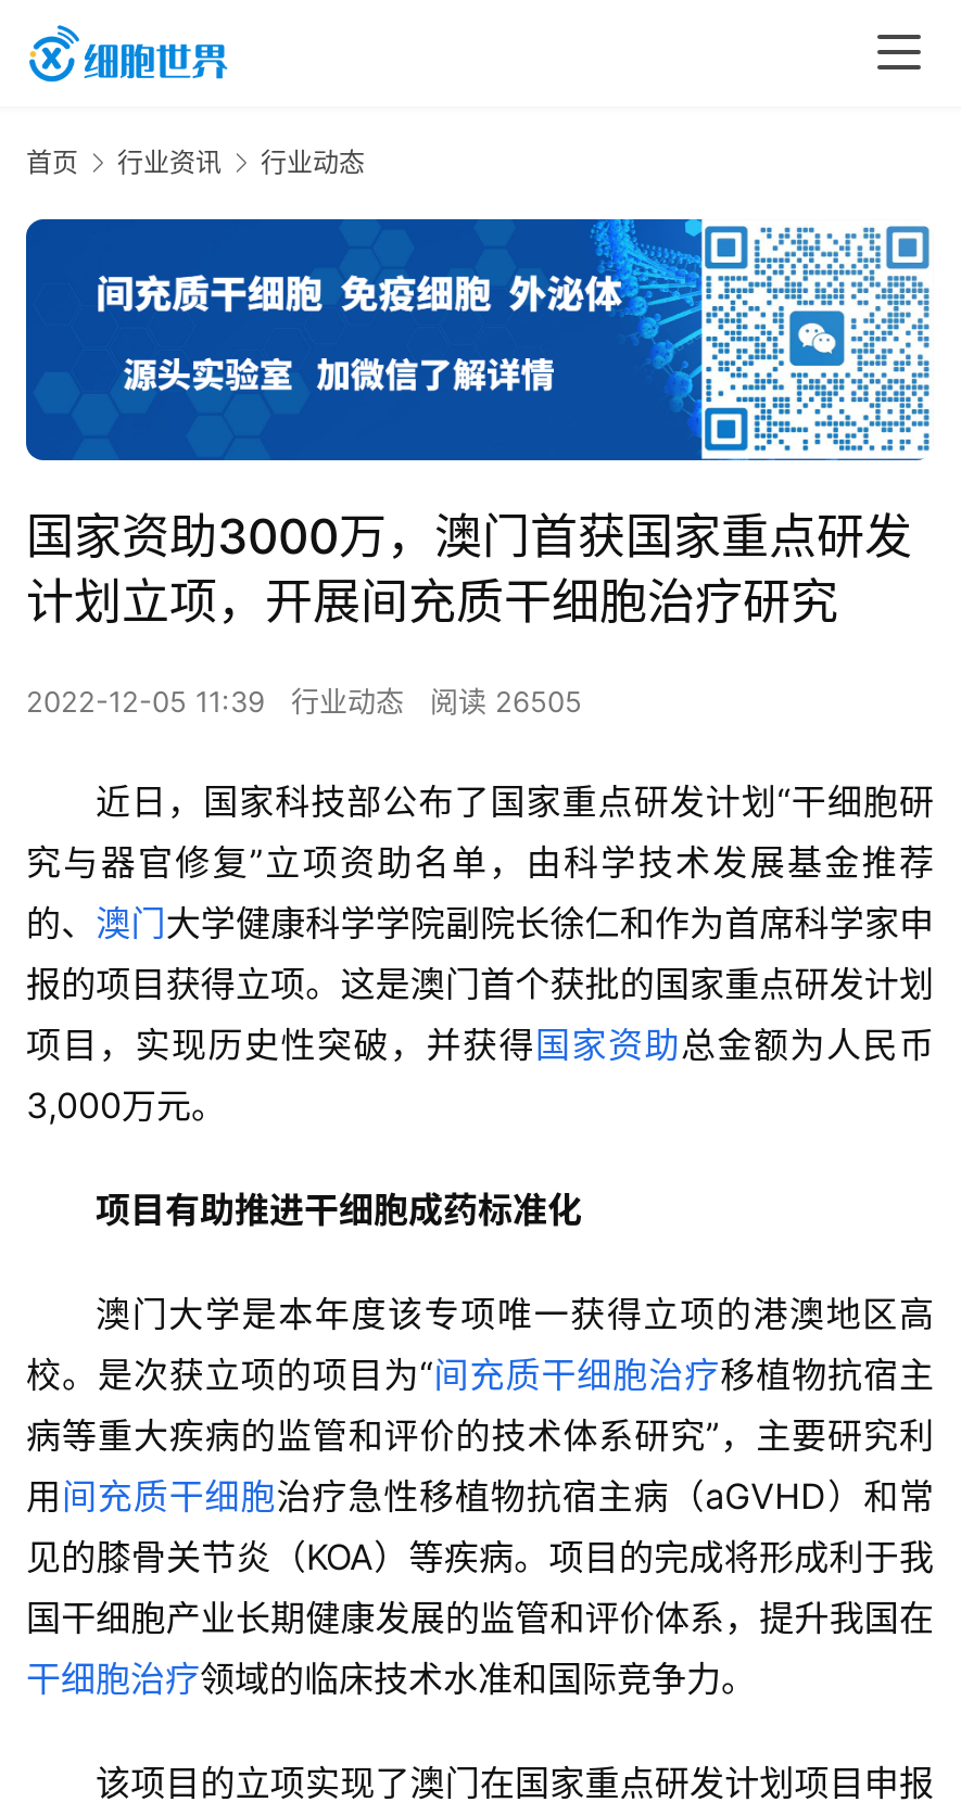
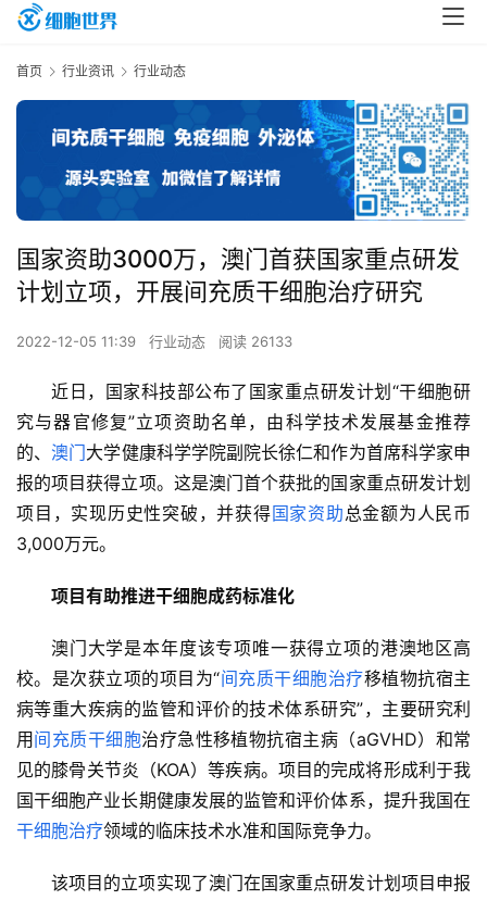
- 2022-12-05 11:39 行业动态 阅读 26505
+ 2022-12-05 11:39 行业动态 阅读 26133
